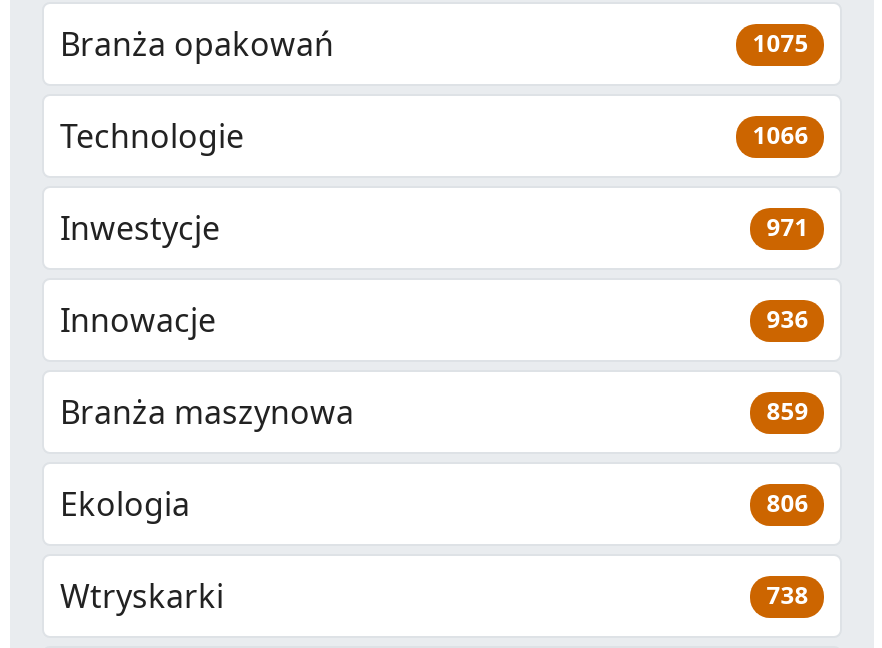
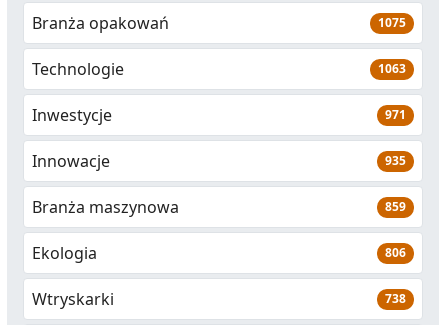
- 1066
+ 1063

- 936
+ 935
